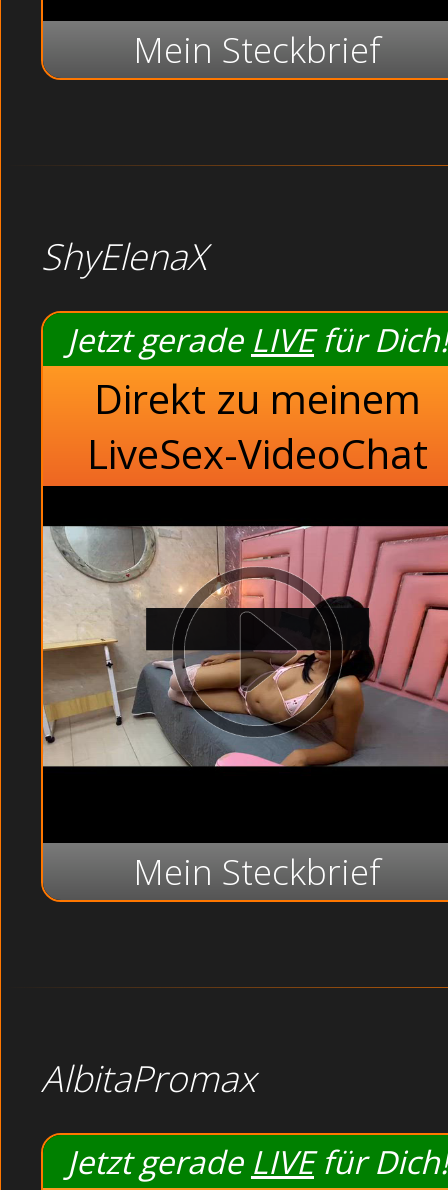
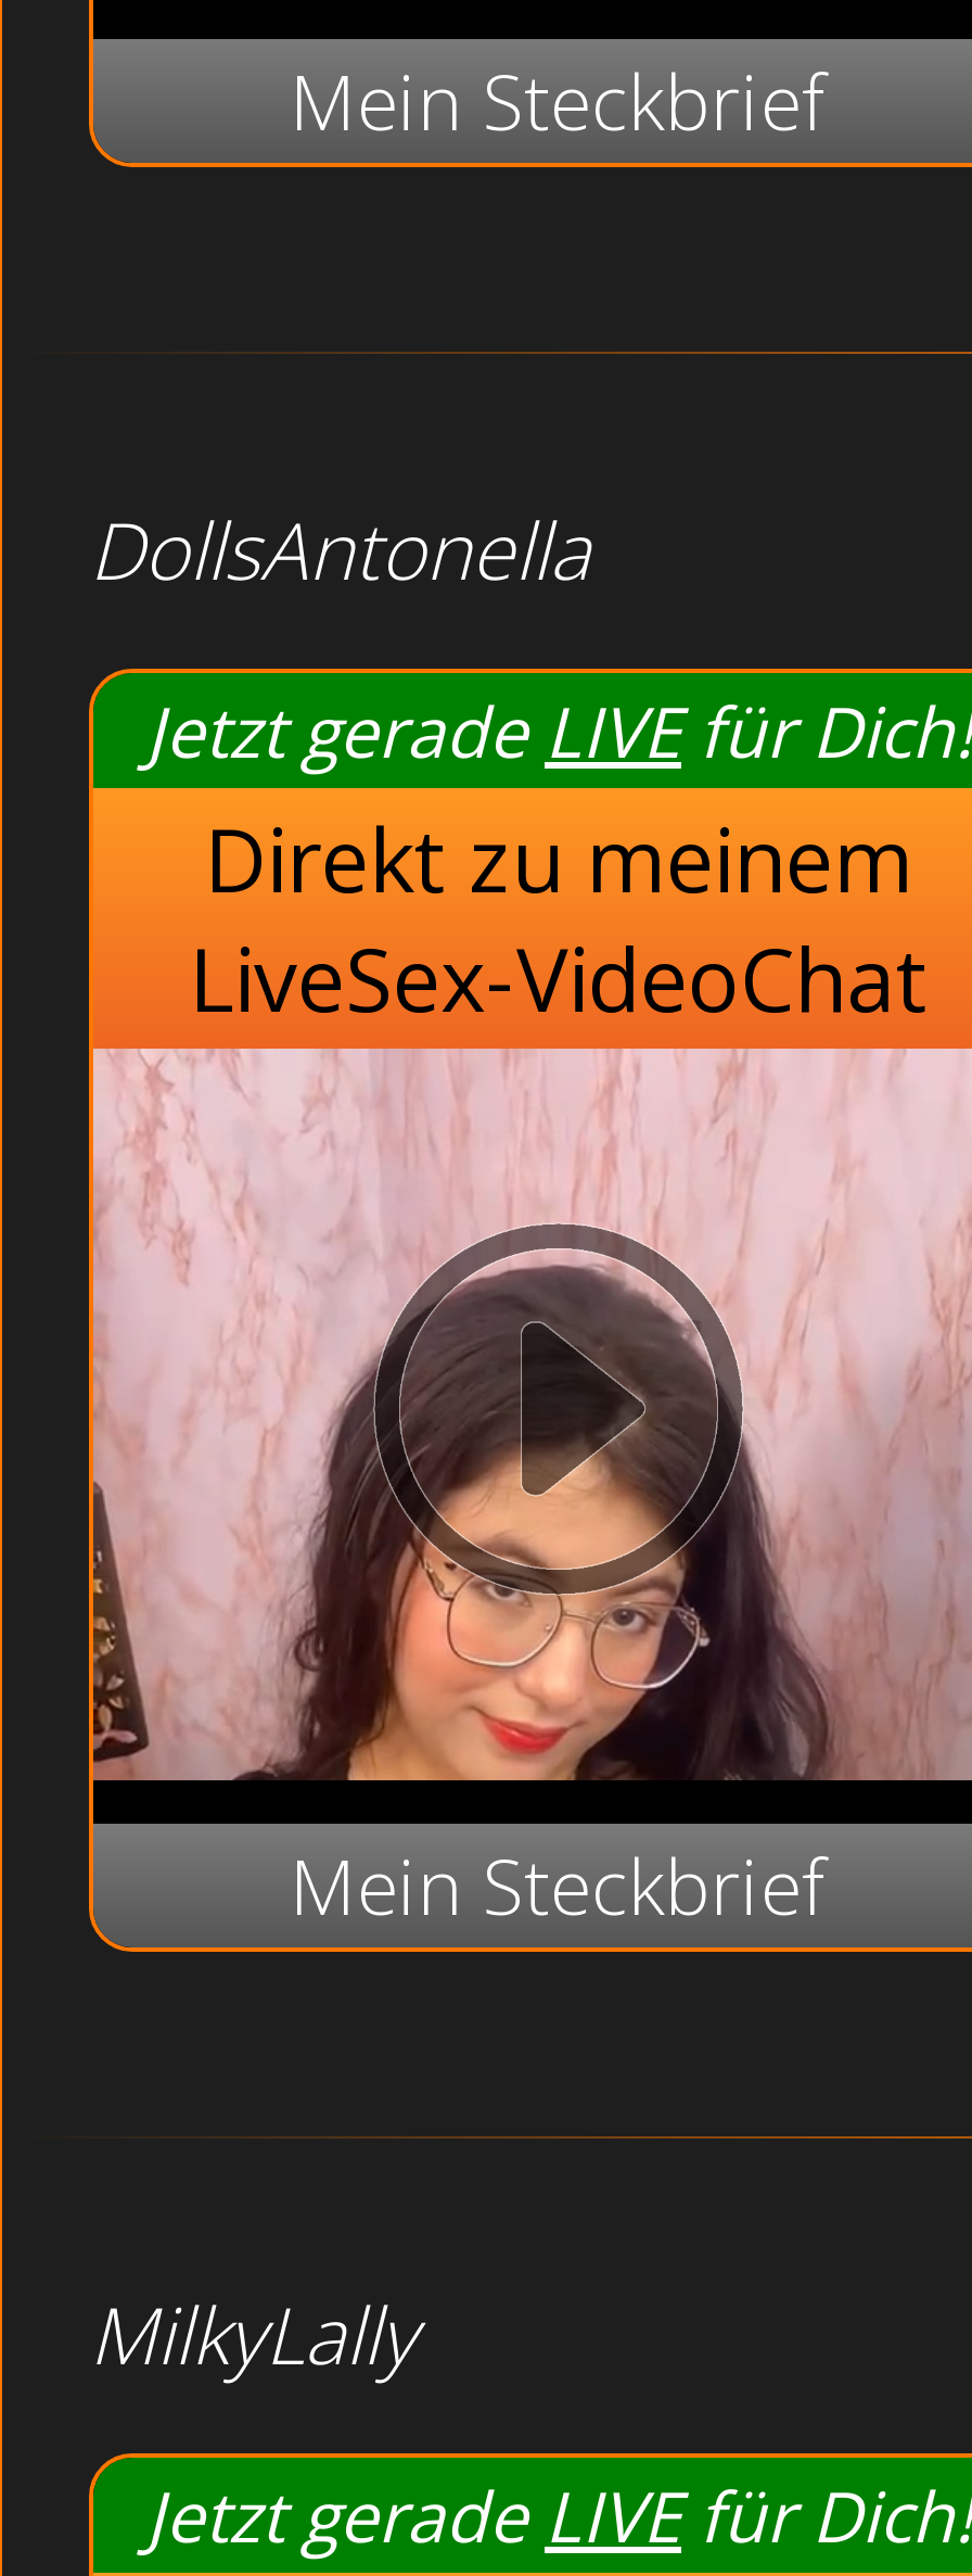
- ShyElenaX
+ DollsAntonella

- [image]
+ [image]

- AlbitaPromax
+ MilkyLally
